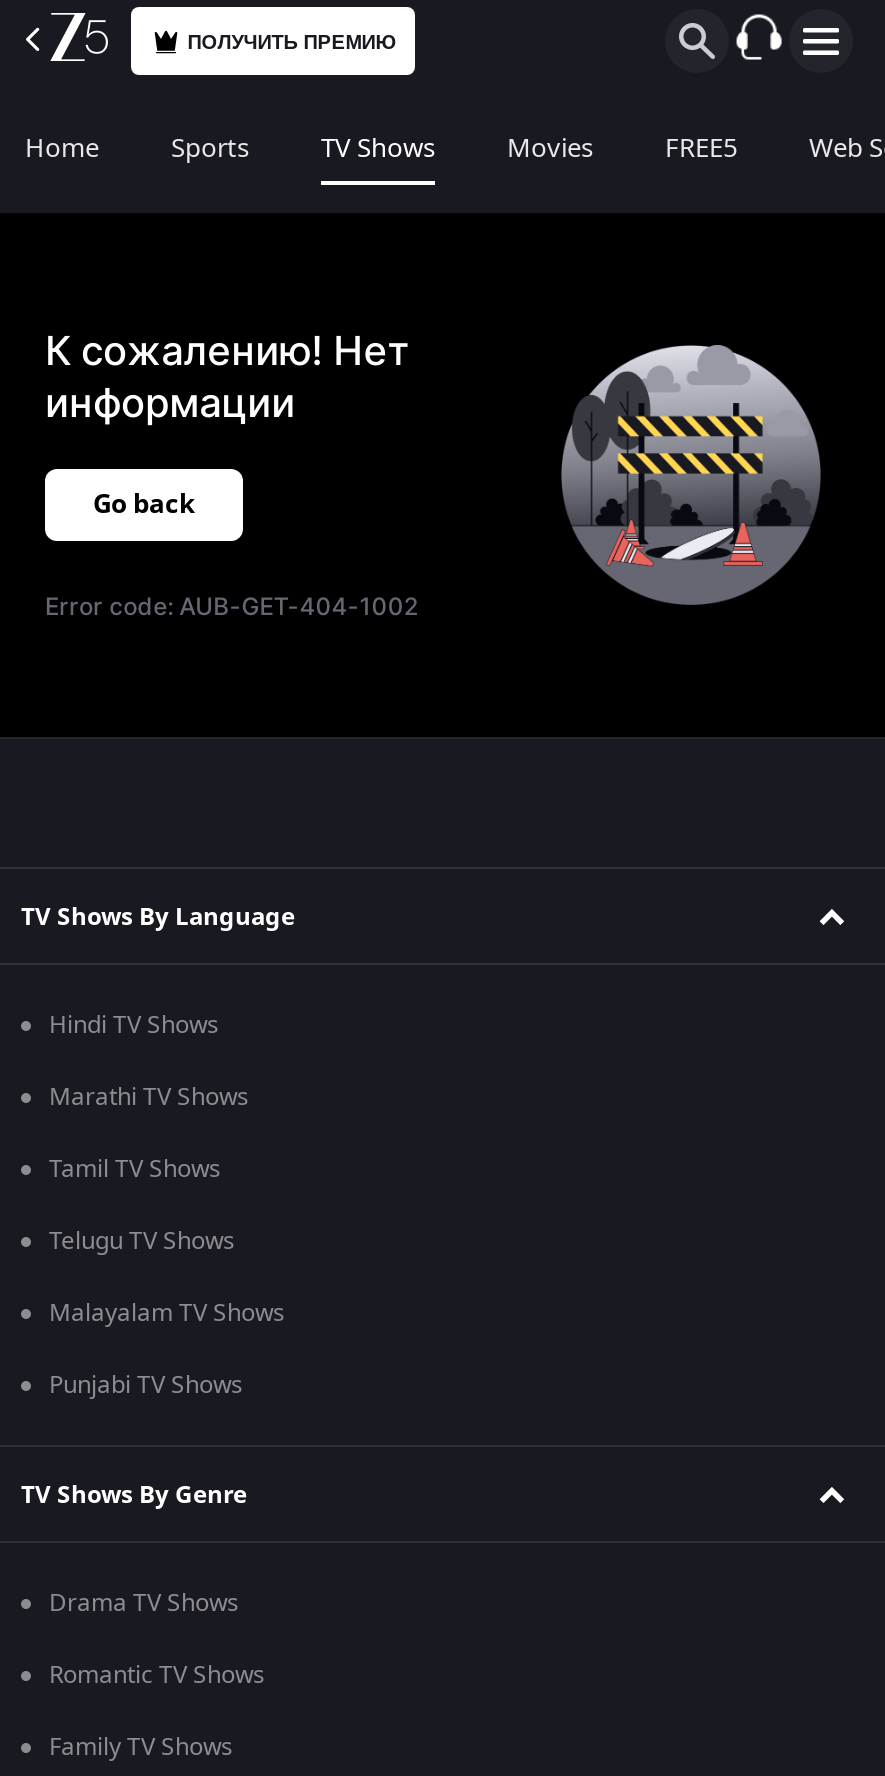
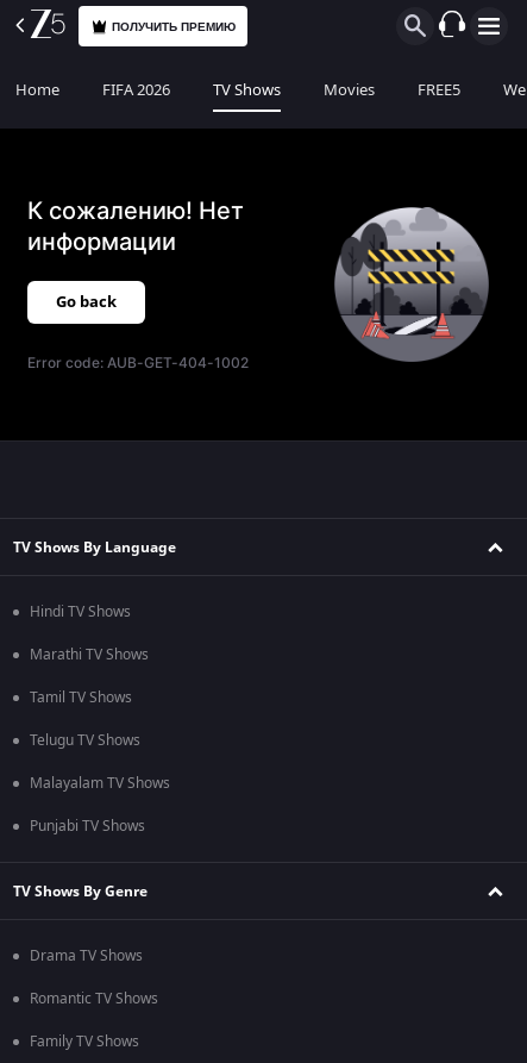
- Sports
+ FIFA 2026
